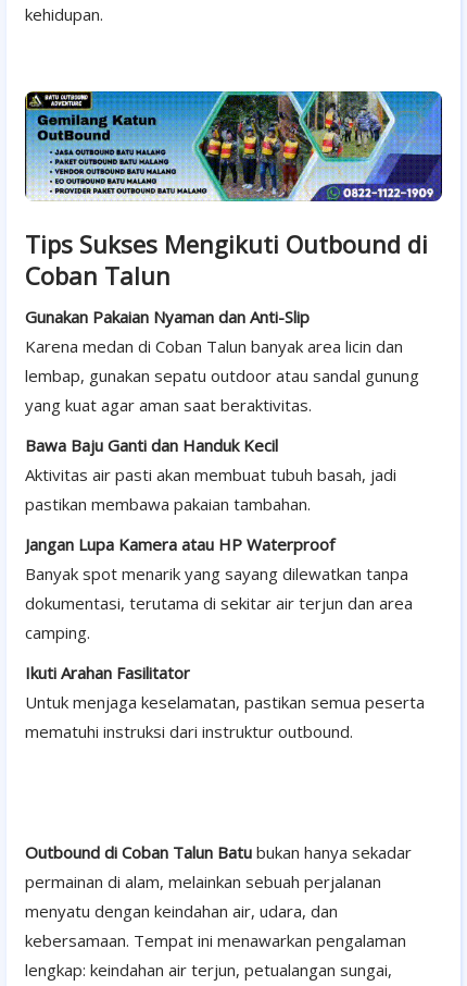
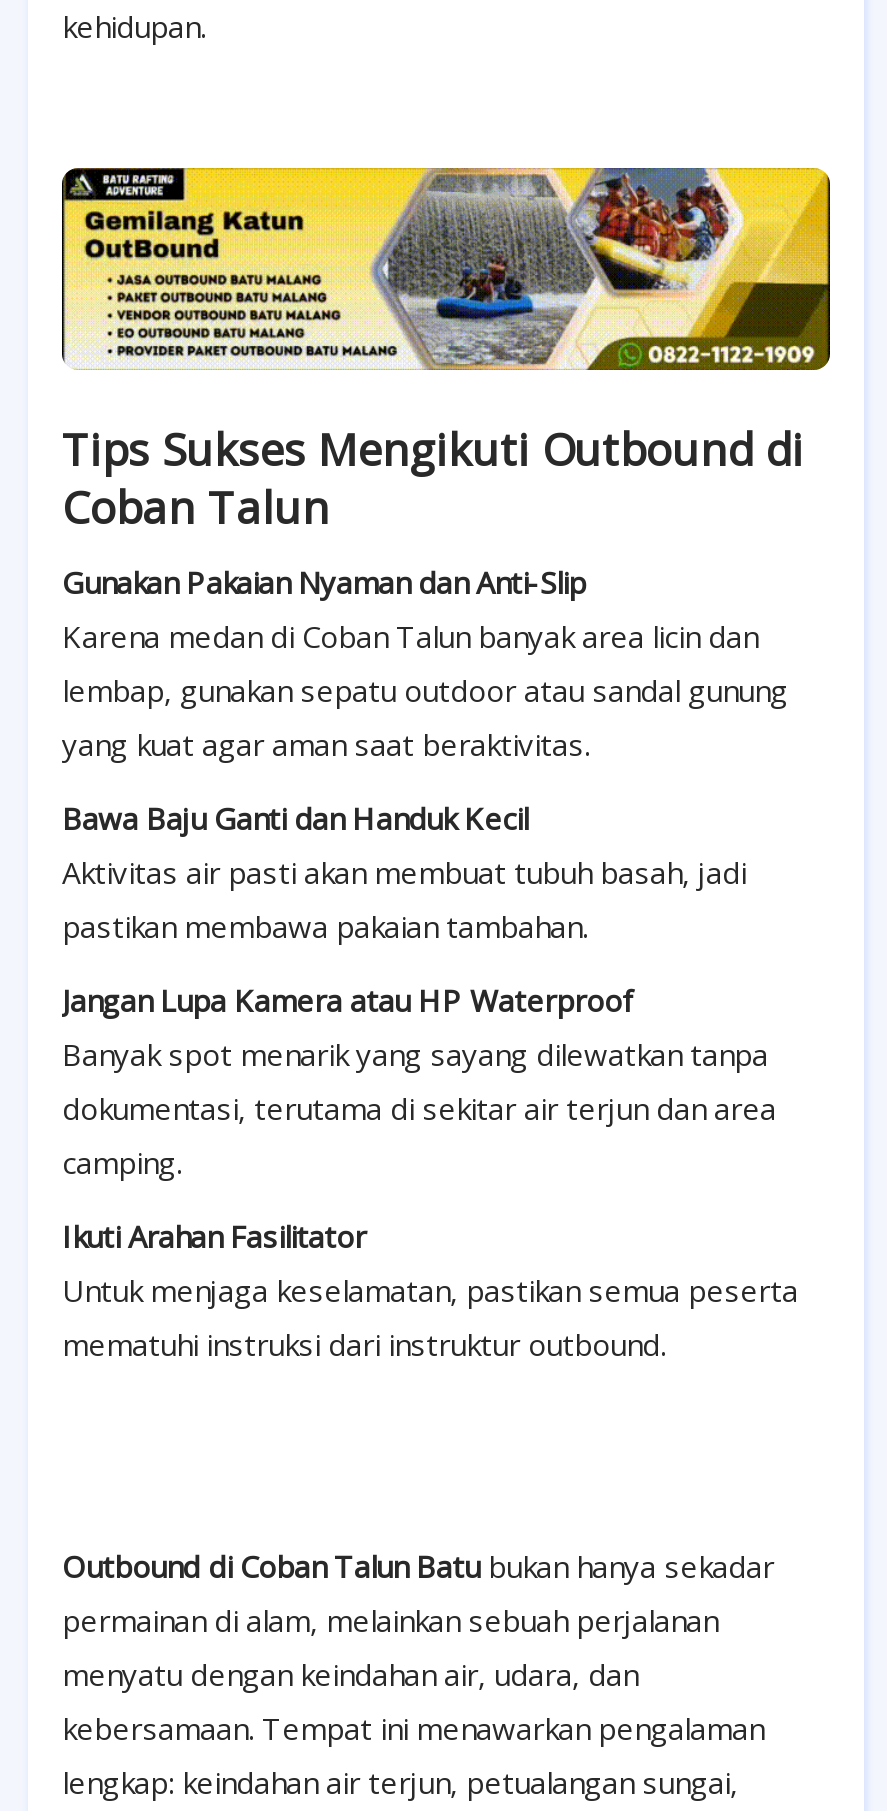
- [image]
+ [image]
